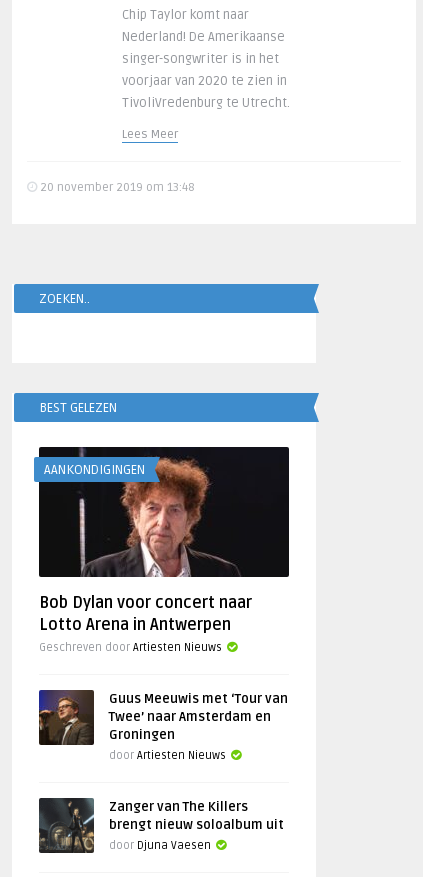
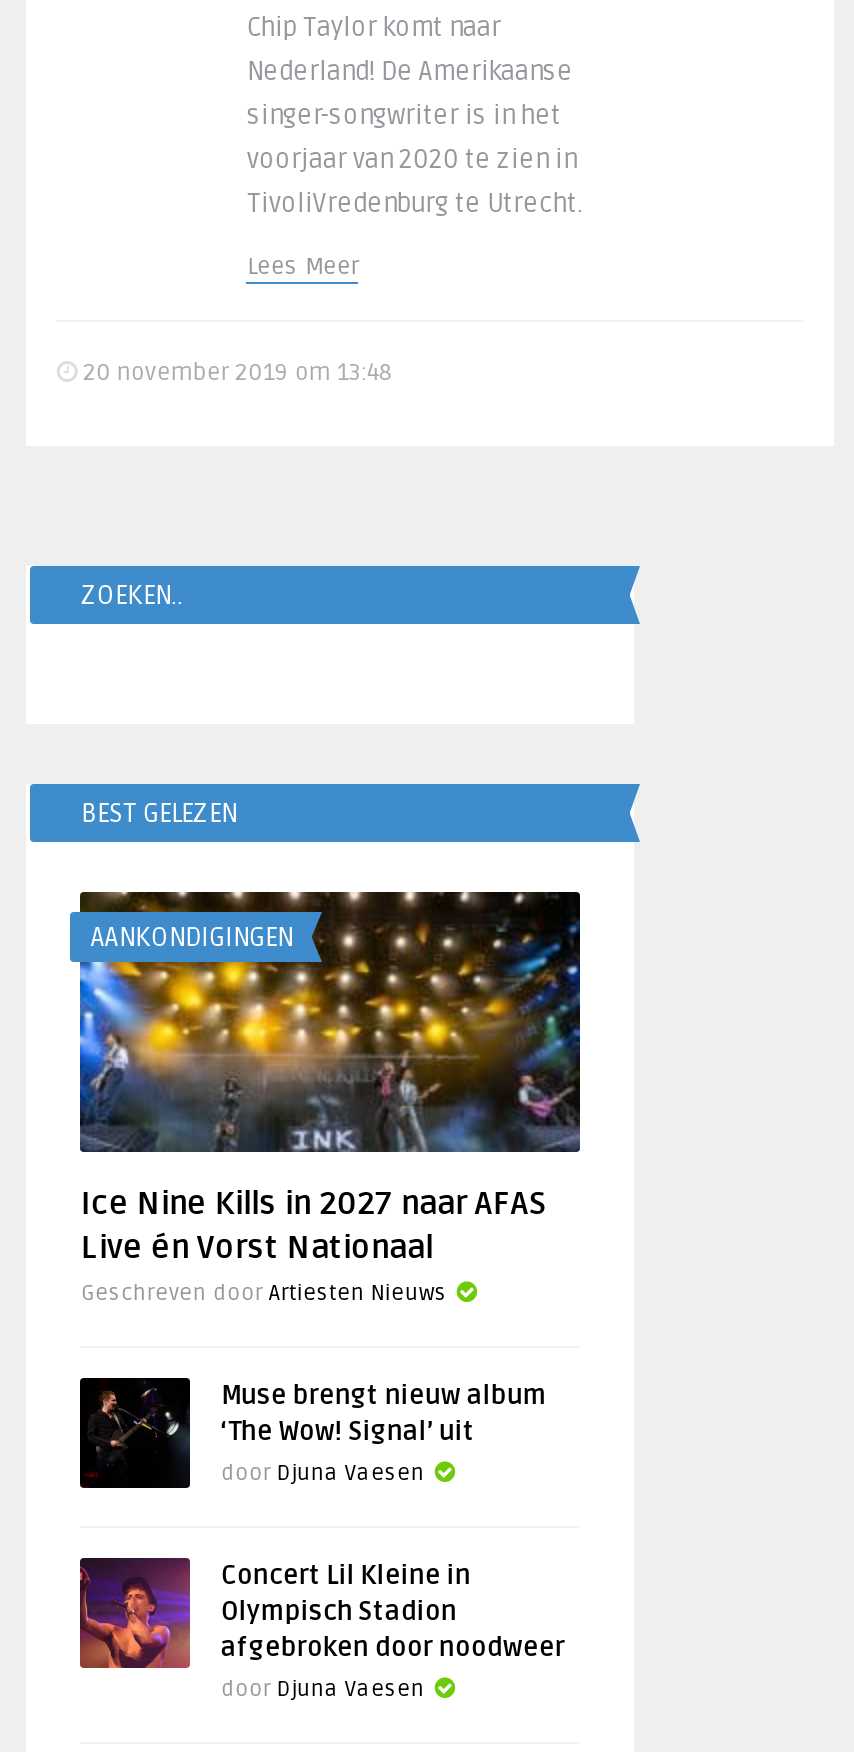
- [image]
- Bob Dylan voor concert naar
- Lotto Arena in Antwerpen
+ [image]
+ Ice Nine Kills in 2027 naar AFAS
+ Live én Vorst Nationaal

- [image]
- Guus Meeuwis met ‘Tour van
- Twee’ naar Amsterdam en
- Groningen
- door Artiesten Nieuws
+ [image]
+ Muse brengt nieuw album
+ ‘The Wow! Signal’ uit
+ door Djuna Vaesen

- [image]
- Zanger van The Killers
- brengt nieuw soloalbum uit
+ [image]
+ Concert Lil Kleine in
+ Olympisch Stadion
+ afgebroken door noodweer
